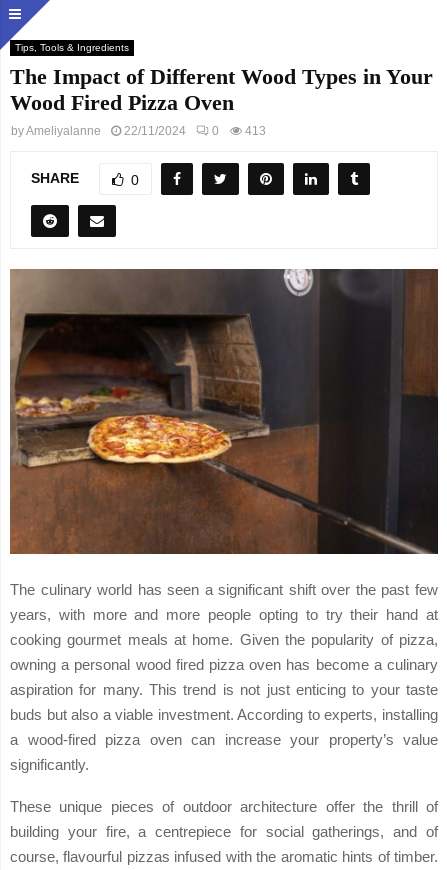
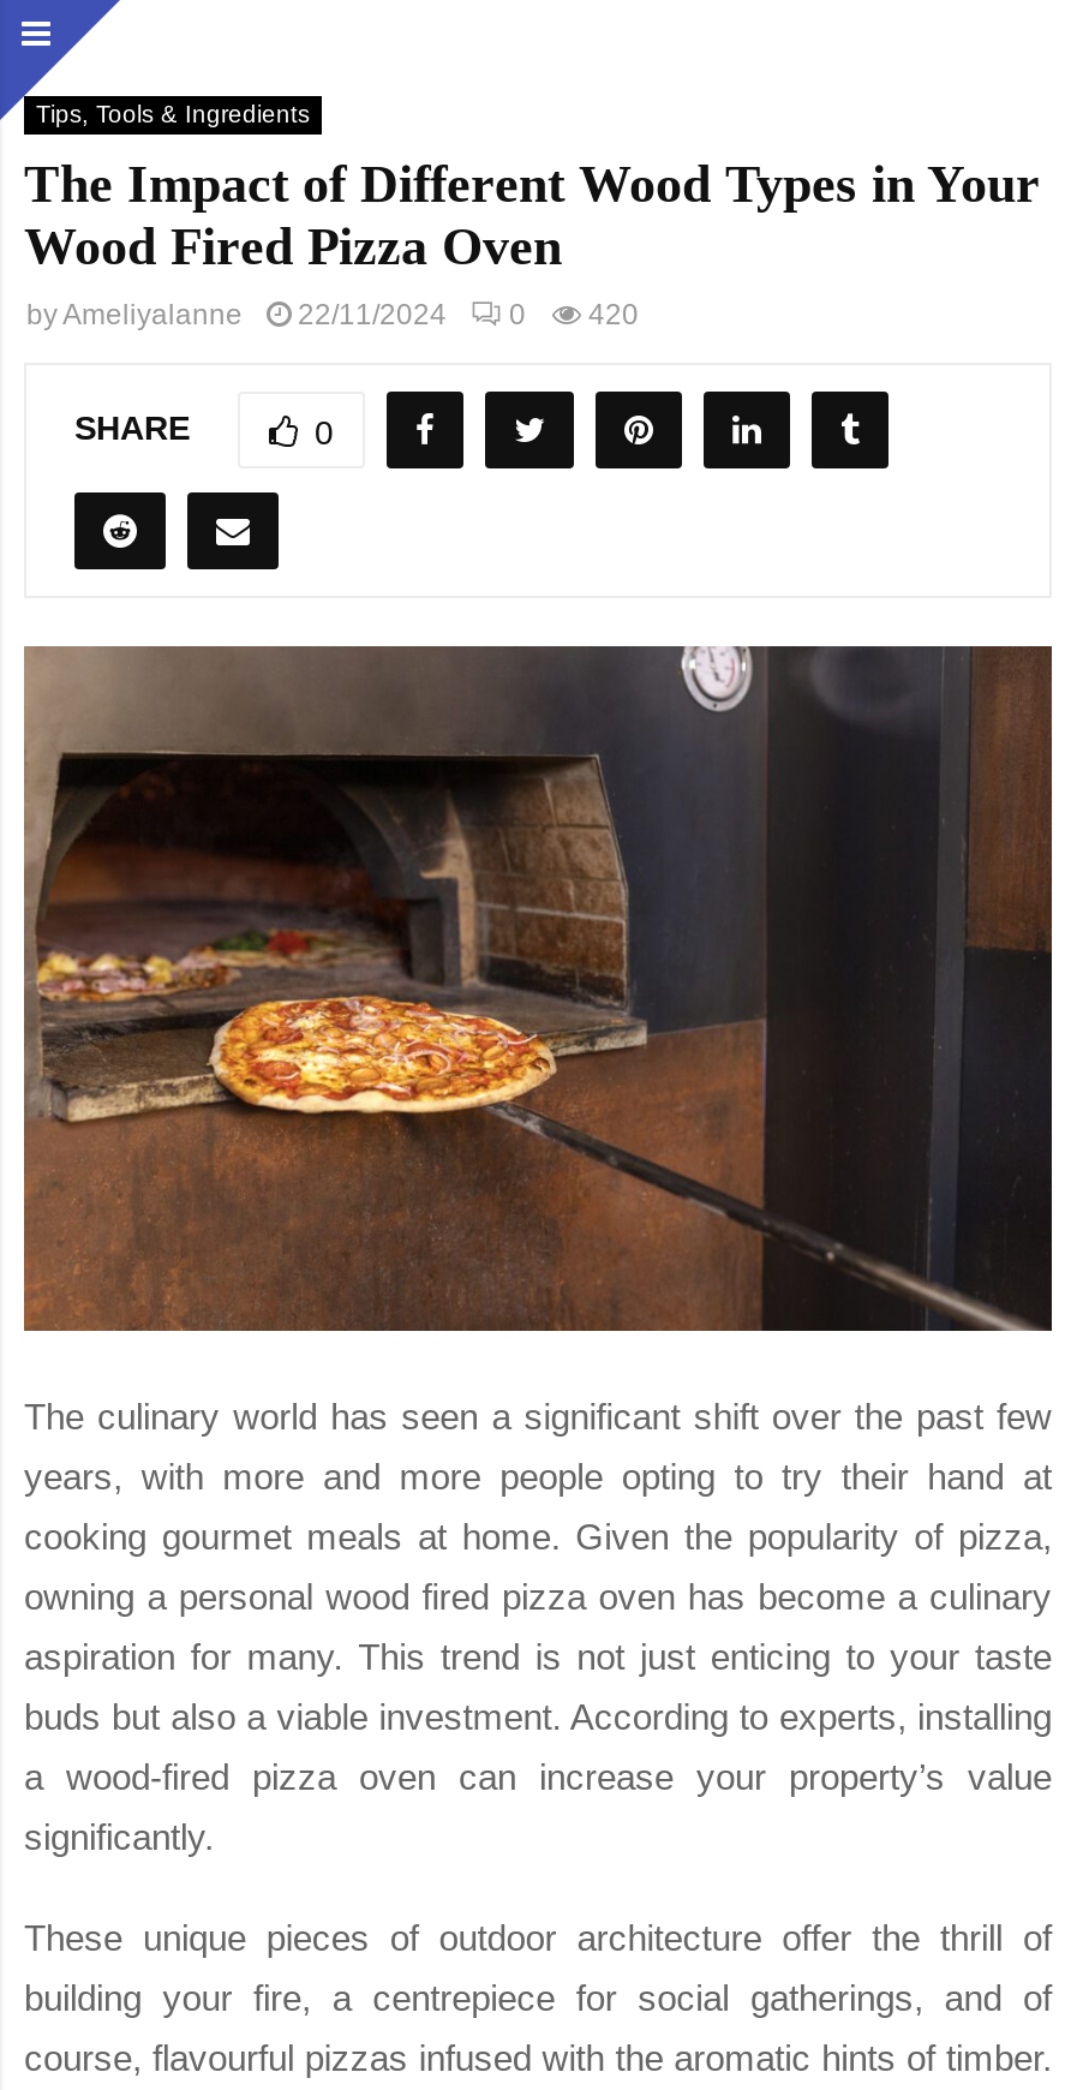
- byAmeliyalanne 22/11/2024 0 413
+ byAmeliyalanne 22/11/2024 0 420
